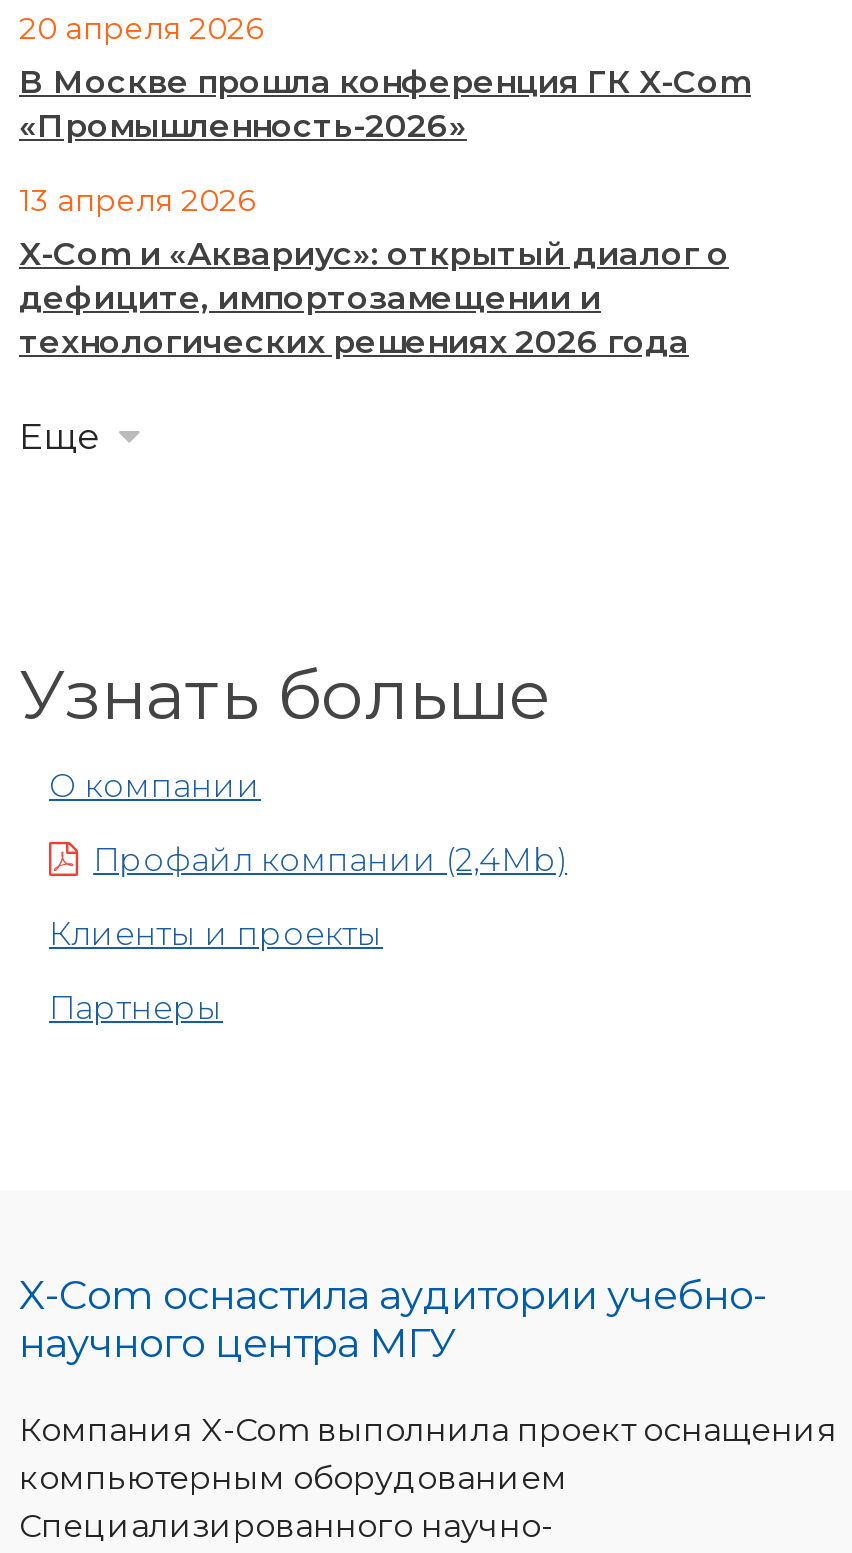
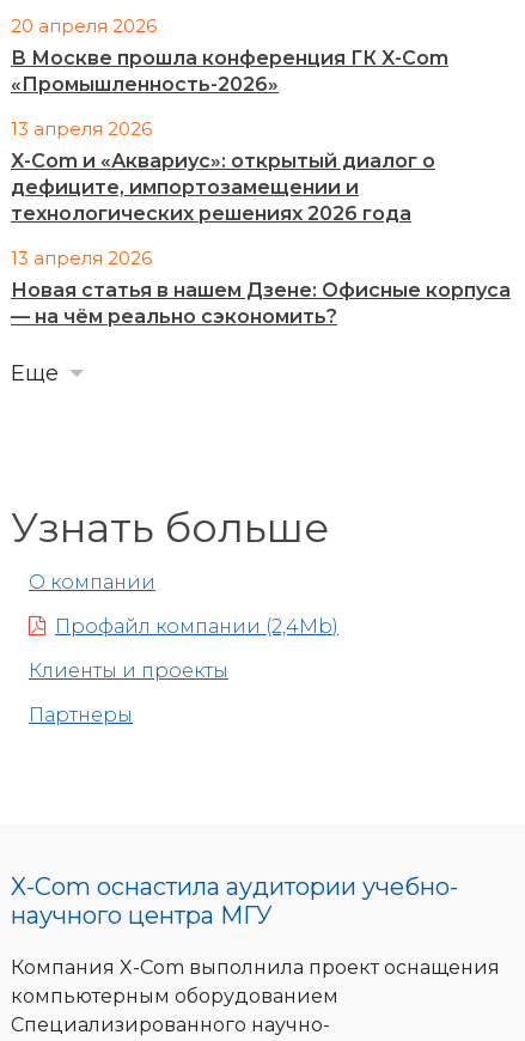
+ 13 апреля 2026
+ Новая статья в нашем Дзене: Офисные корпуса
+ — на чём реально сэкономить?
